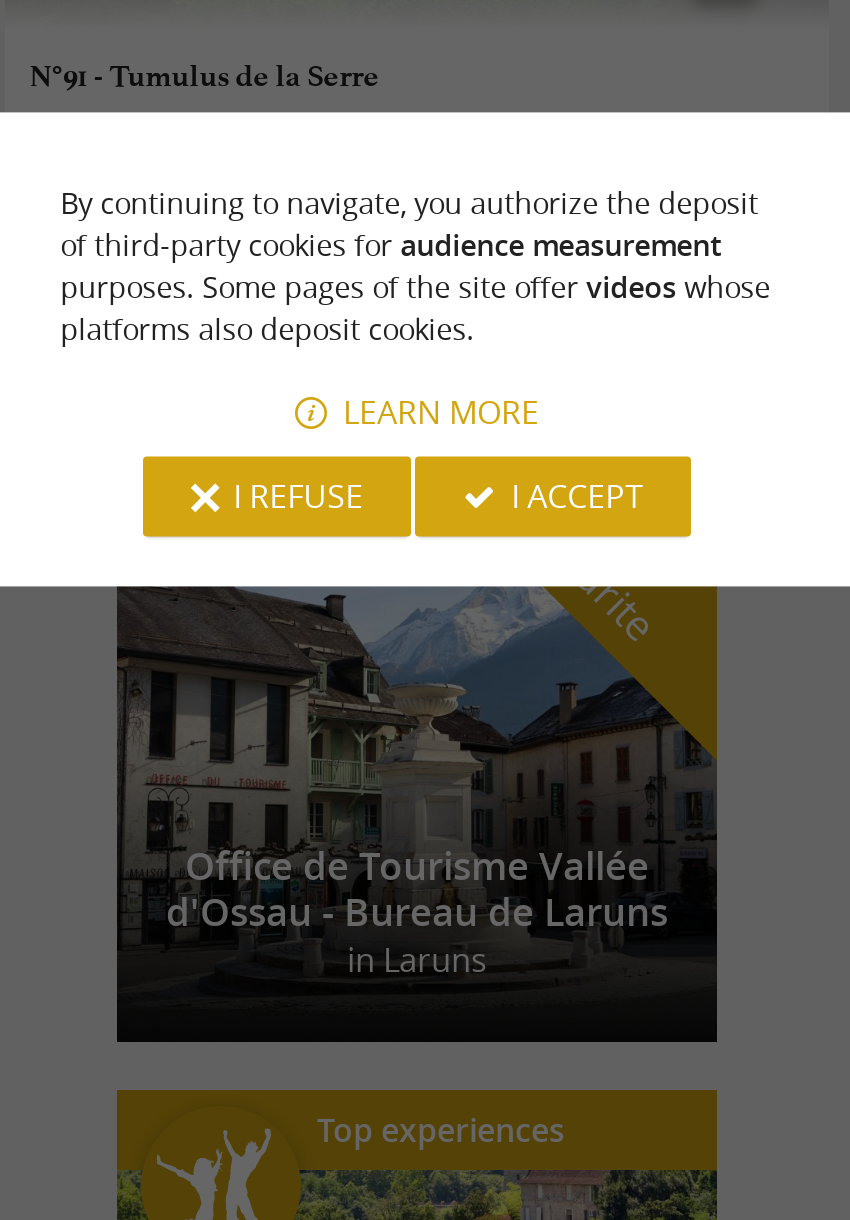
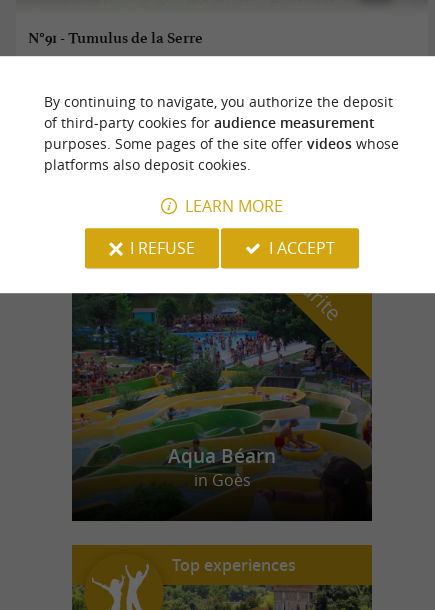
- [image]
- Office de Tourisme Vallée
- d'Ossau - Bureau de Laruns
- in Laruns
+ [image]
+ Aqua Béarn
+ in Goès
